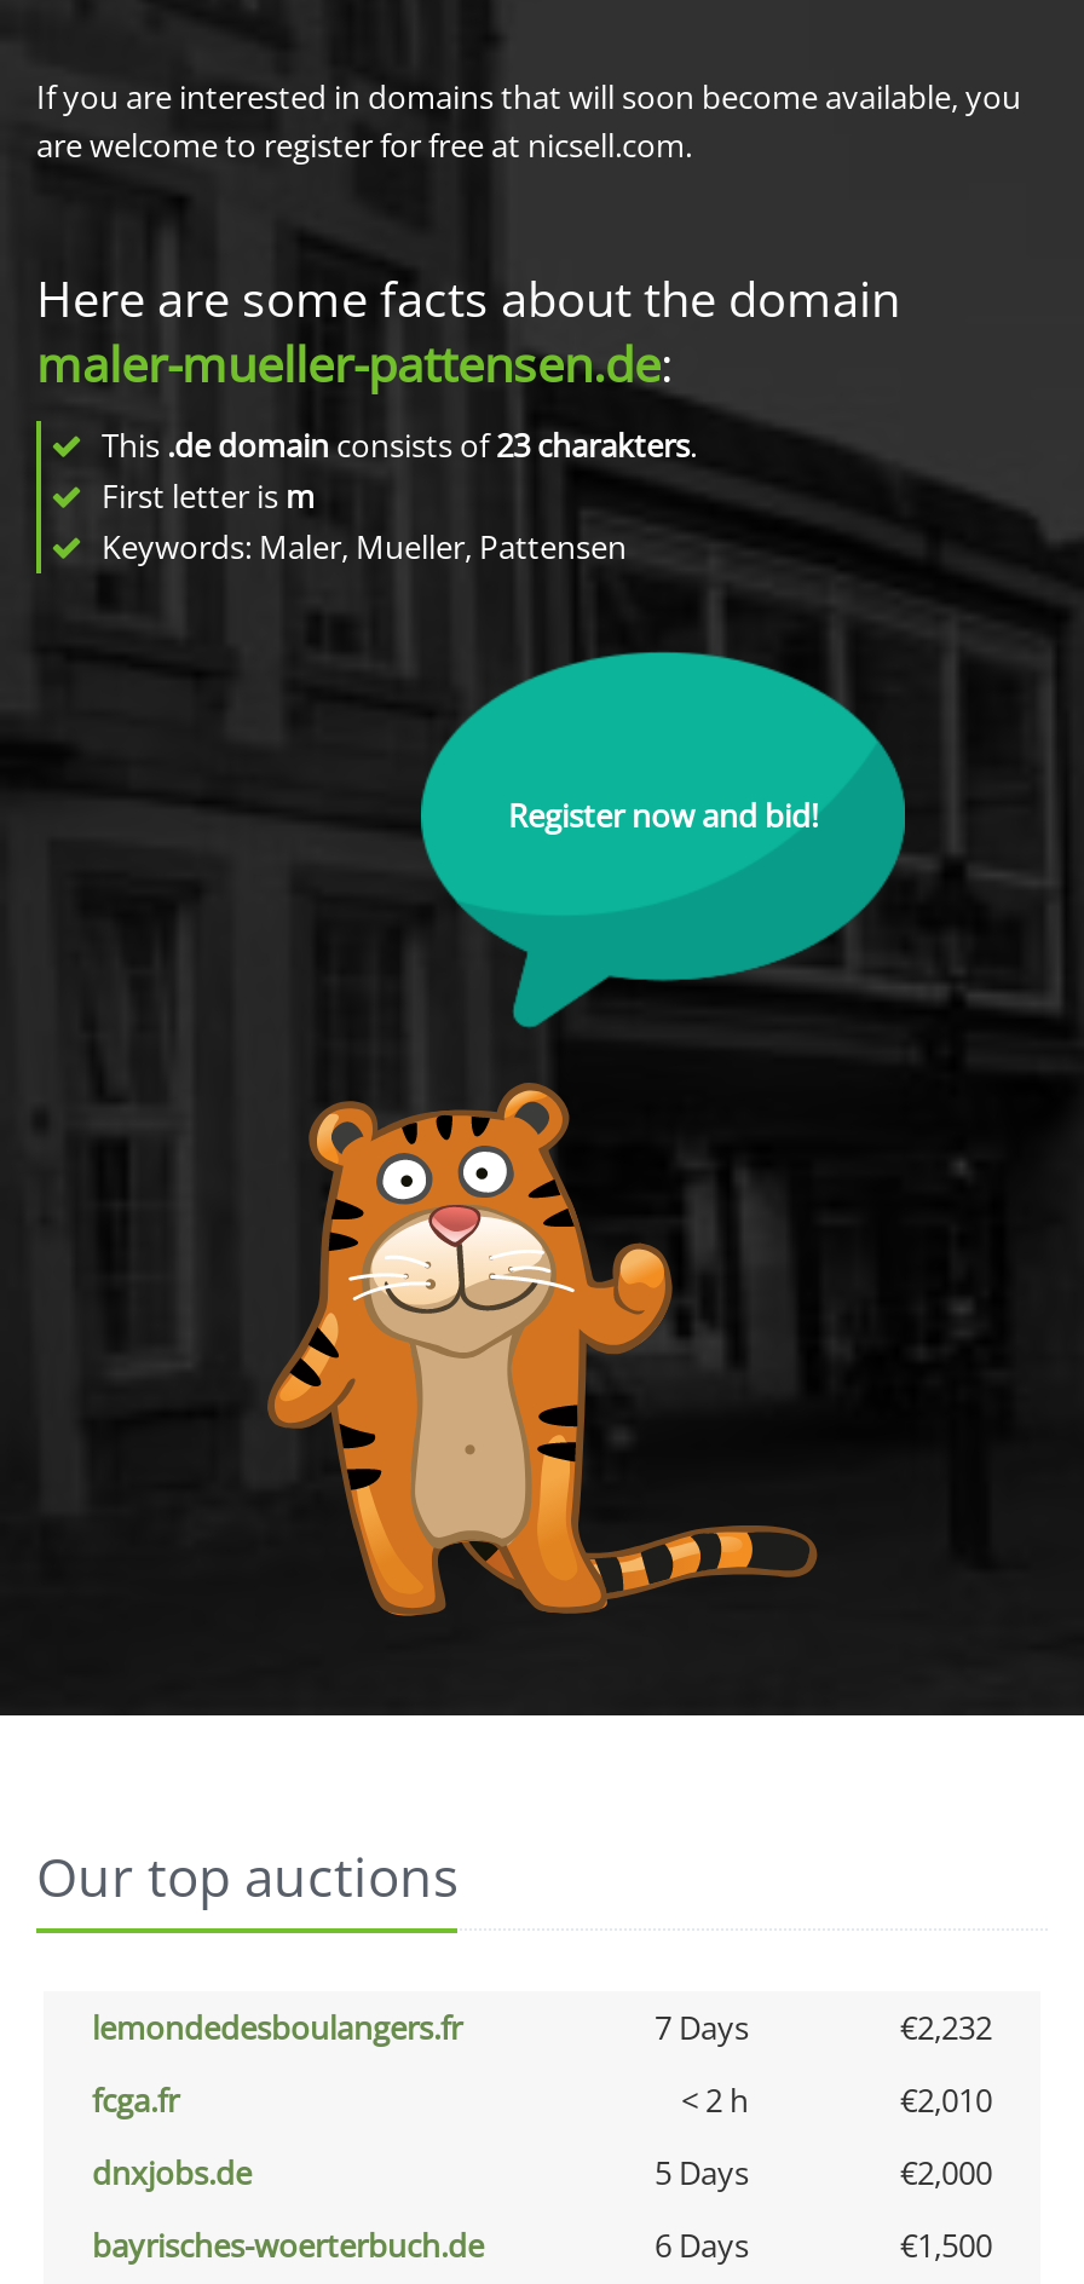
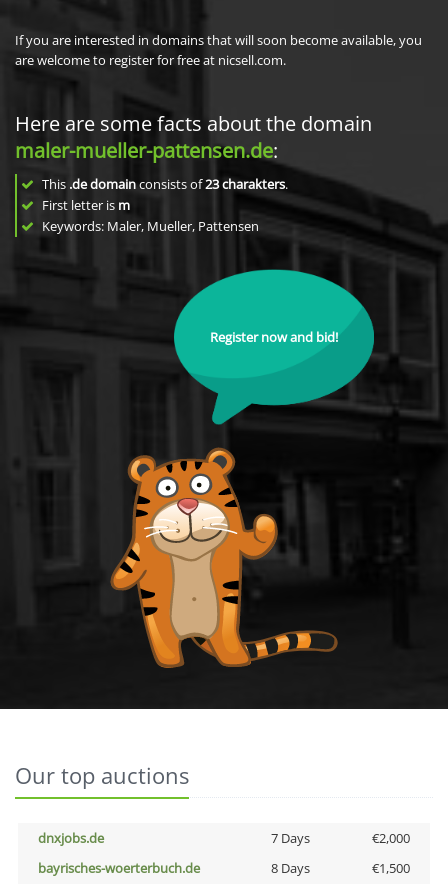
- lemondedesboulangers.fr
- 7 Days
- €2,232
- fcga.fr
- < 2 h
- €2,010

- 5 Days
+ 7 Days

- 6 Days
+ 8 Days
